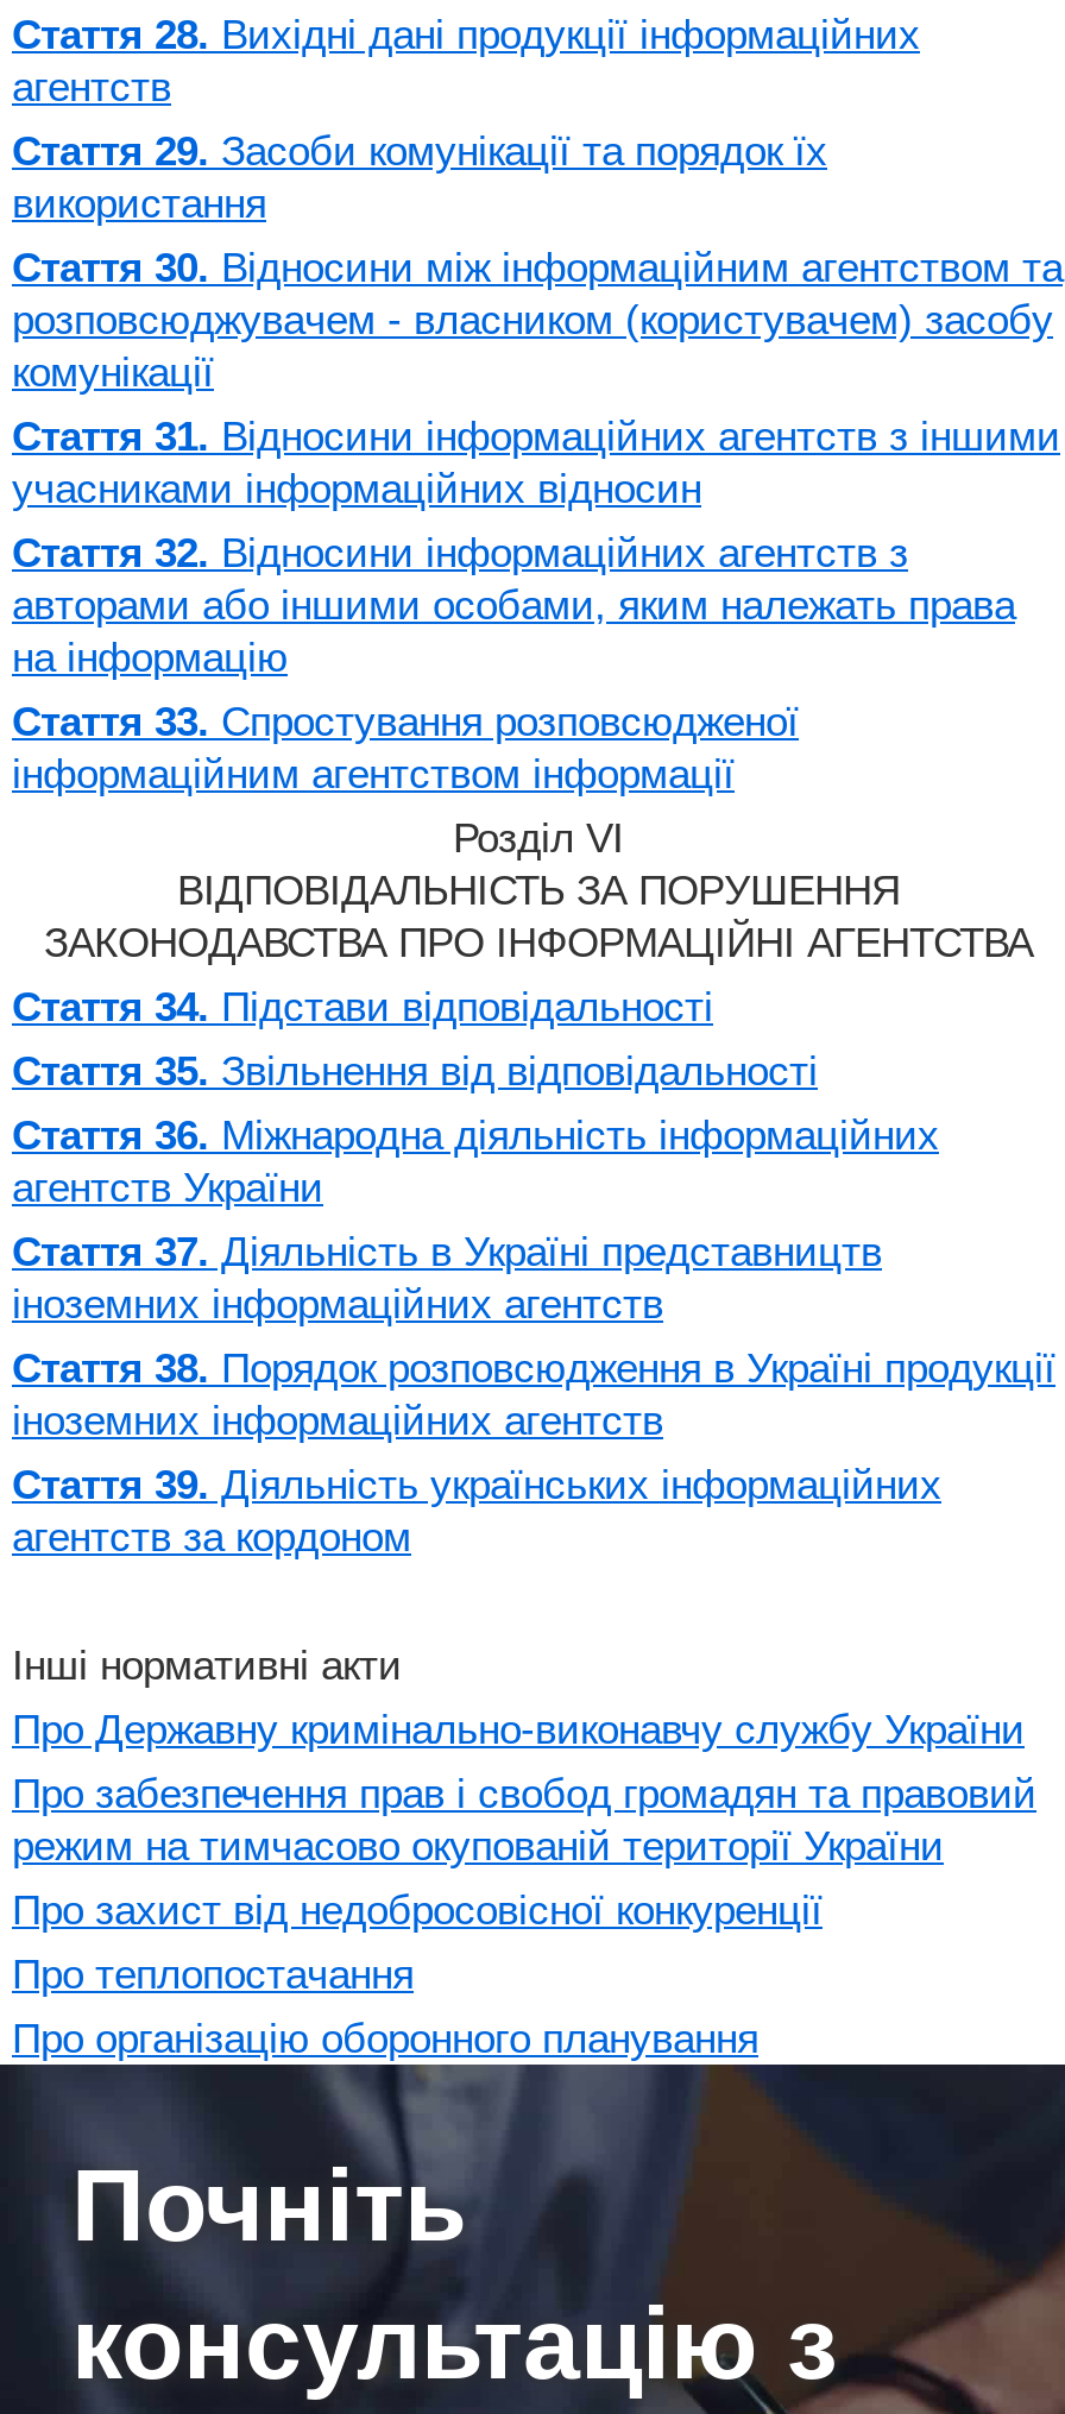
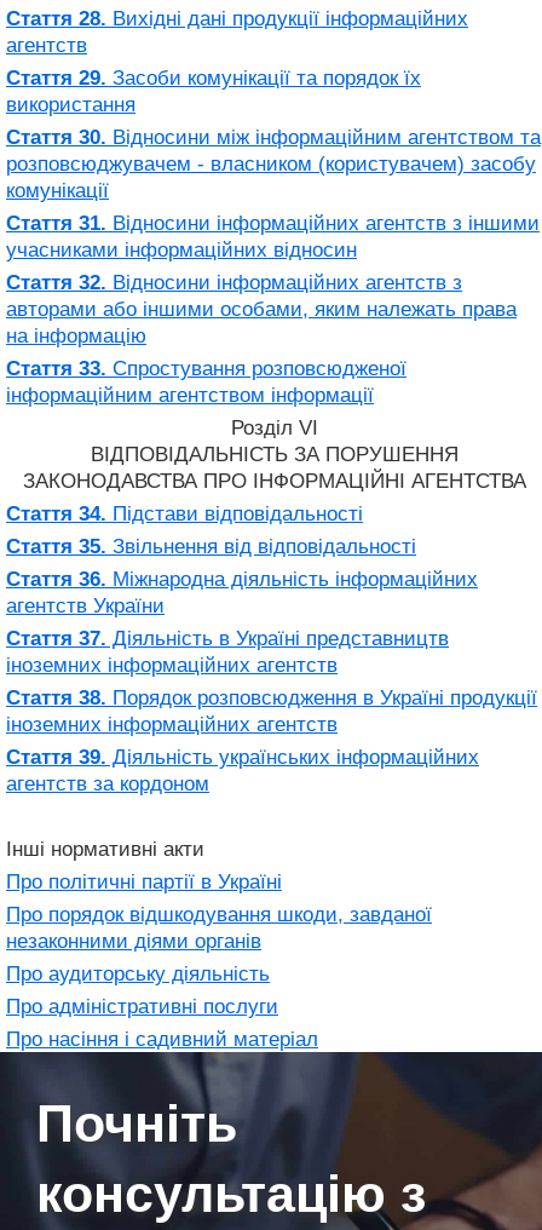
- Про Державну кримінально-виконавчу службу України
- Про забезпечення прав і свобод громадян та правовий
- режим на тимчасово окупованій території України
- Про захист від недобросовісної конкуренції
- Про теплопостачання
- Про організацію оборонного планування
+ Про політичні партії в Україні
+ Про порядок відшкодування шкоди, завданої
+ незаконними діями органів
+ Про аудиторську діяльність
+ Про адміністративні послуги
+ Про насіння і садивний матеріал
